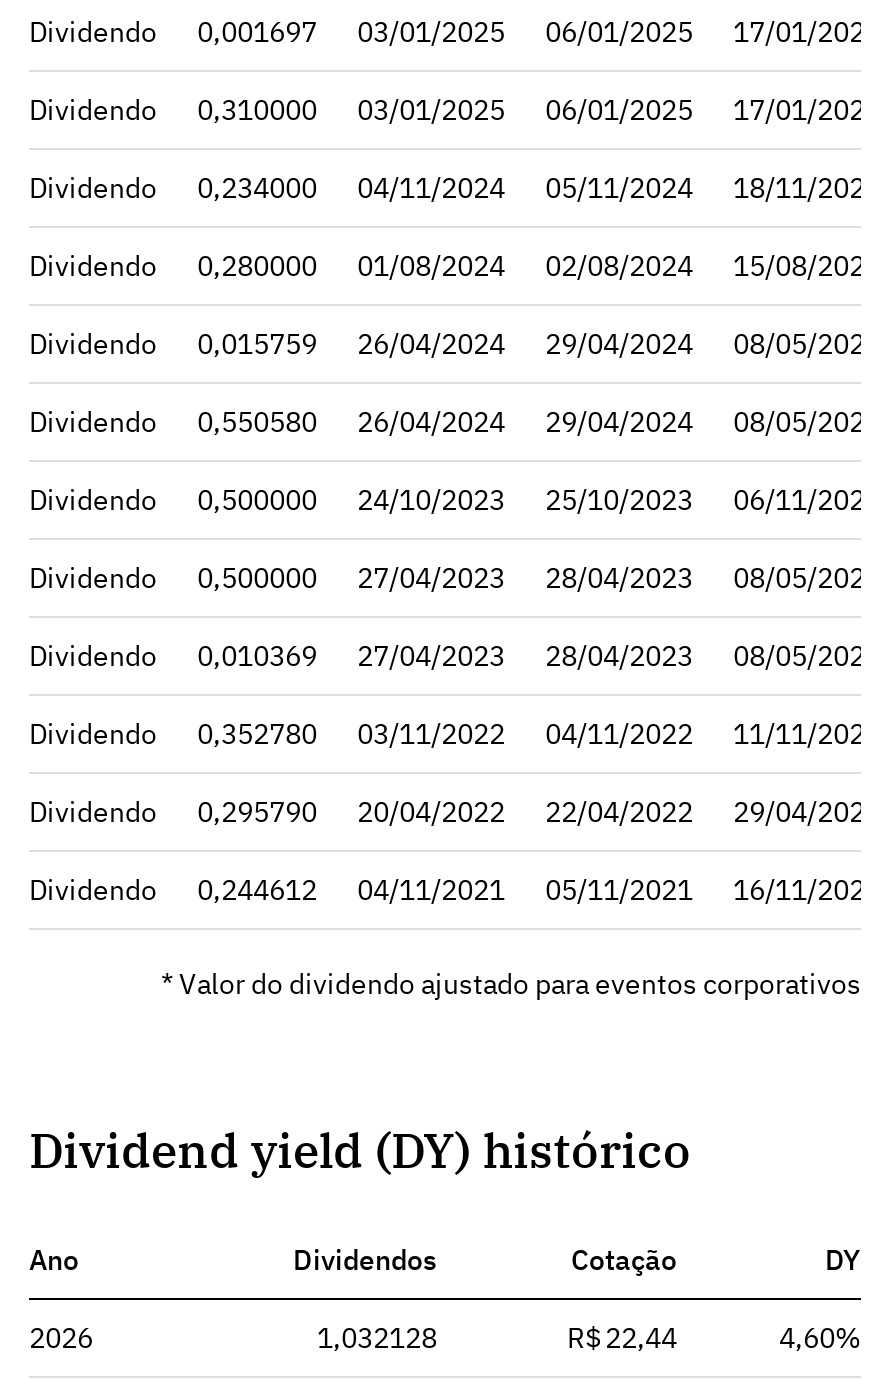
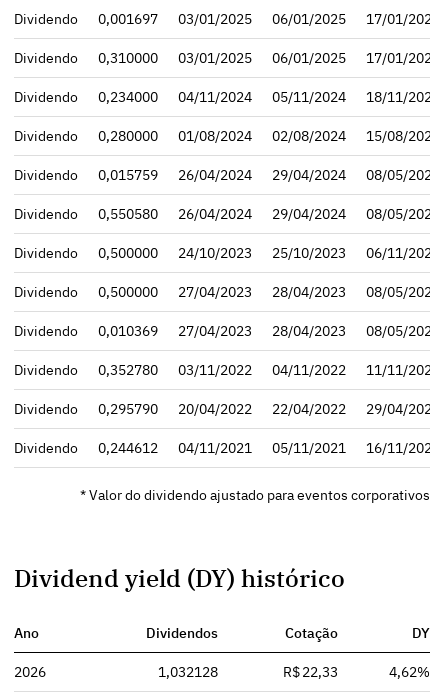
- R$ 22,44
+ R$ 22,33

- 4,60%
+ 4,62%
